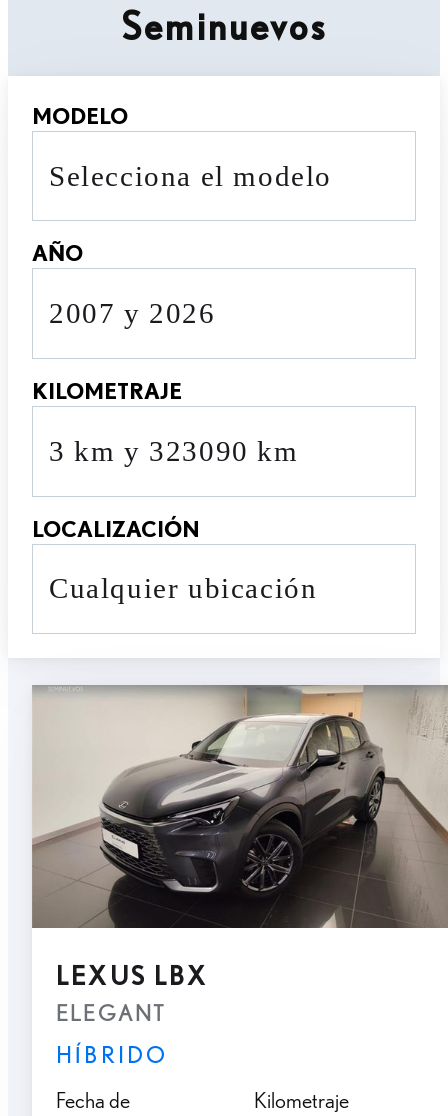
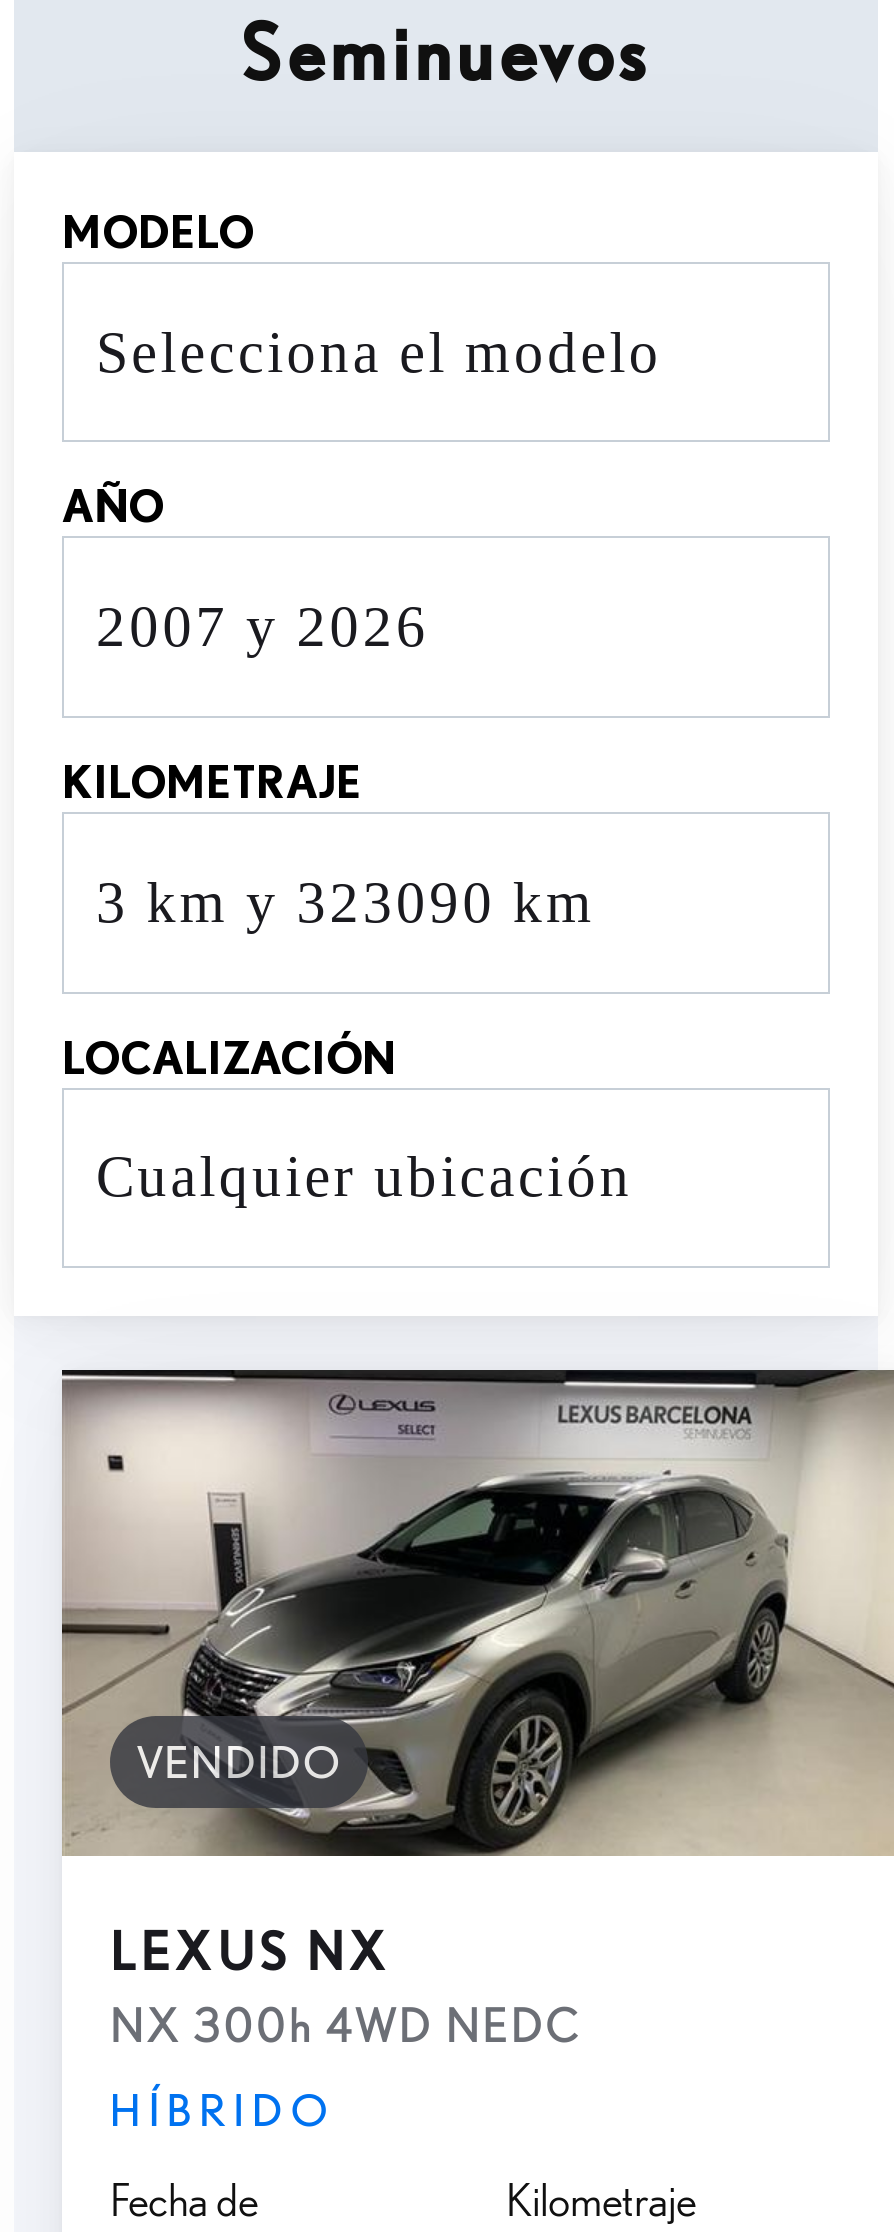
- [image]
- LEXUS LBX
- ELEGANT
+ [image]
+ VENDIDO
+ LEXUS NX
+ NX 300h 4WD NEDC
